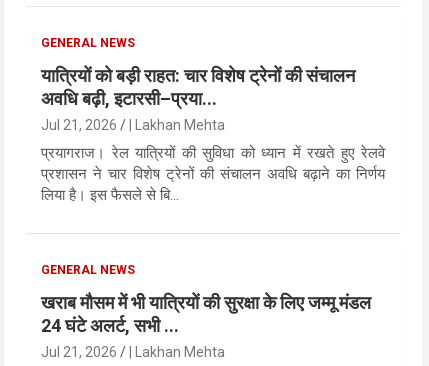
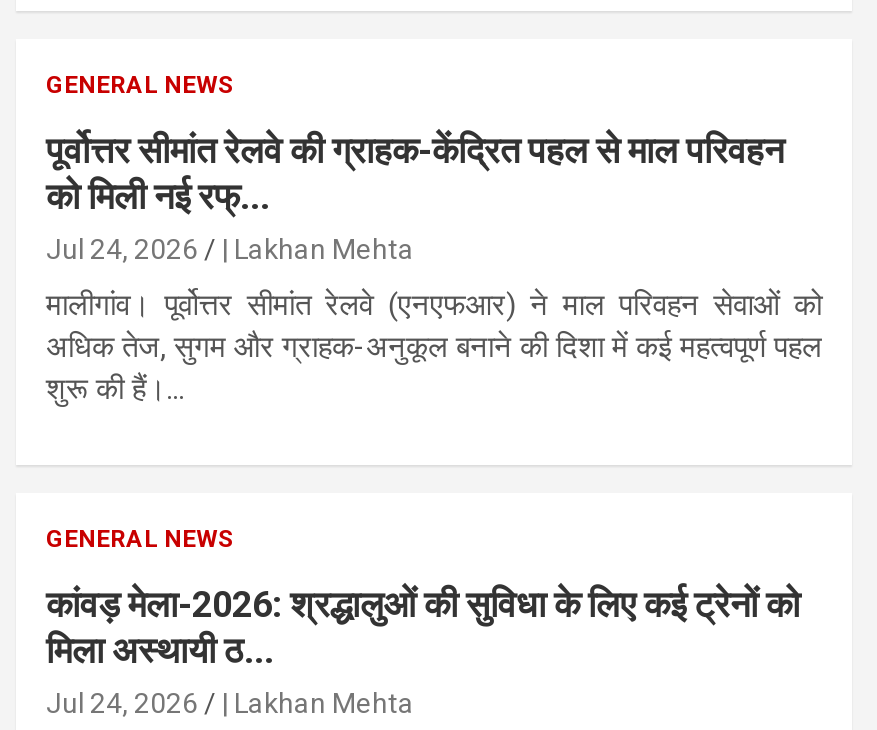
- यात्रियों को बड़ी राहत: चार विशेष ट्रेनों की संचालन
- अवधि बढ़ी, इटारसी–प्रया...
- Jul 21, 2026
+ पूर्वोत्तर सीमांत रेलवे की ग्राहक-केंद्रित पहल से माल परिवहन
+ को मिली नई रफ्...
+ Jul 24, 2026

- प्रयागराज। रेल यात्रियों की सुविधा को ध्यान में रखते हुए रेलवे
- प्रशासन ने चार विशेष ट्रेनों की संचालन अवधि बढ़ाने का निर्णय
- लिया है। इस फैसले से बि...
+ मालीगांव। पूर्वोत्तर सीमांत रेलवे (एनएफआर) ने माल परिवहन सेवाओं को
+ अधिक तेज, सुगम और ग्राहक-अनुकूल बनाने की दिशा में कई महत्वपूर्ण पहल
+ शुरू की हैं।...

- खराब मौसम में भी यात्रियों की सुरक्षा के लिए जम्मू मंडल
- 24 घंटे अलर्ट, सभी ...
- Jul 21, 2026
+ कांवड़ मेला-2026: श्रद्धालुओं की सुविधा के लिए कई ट्रेनों को
+ मिला अस्थायी ठ...
+ Jul 24, 2026
